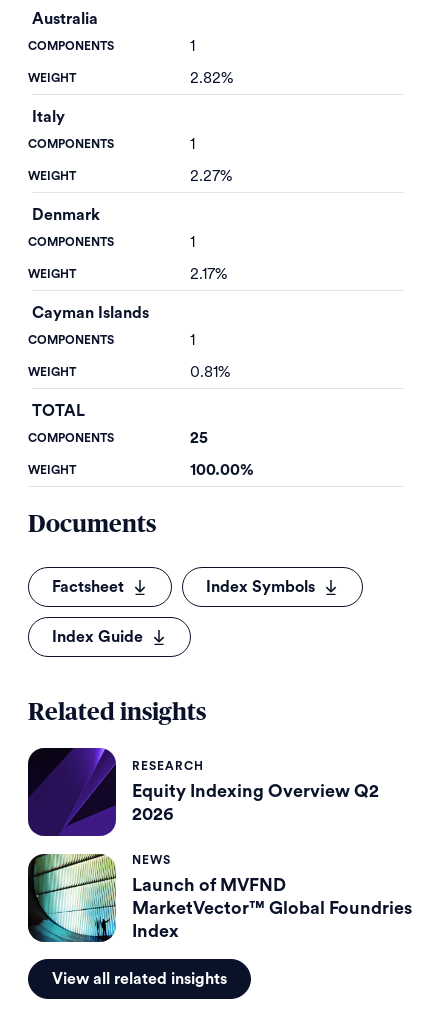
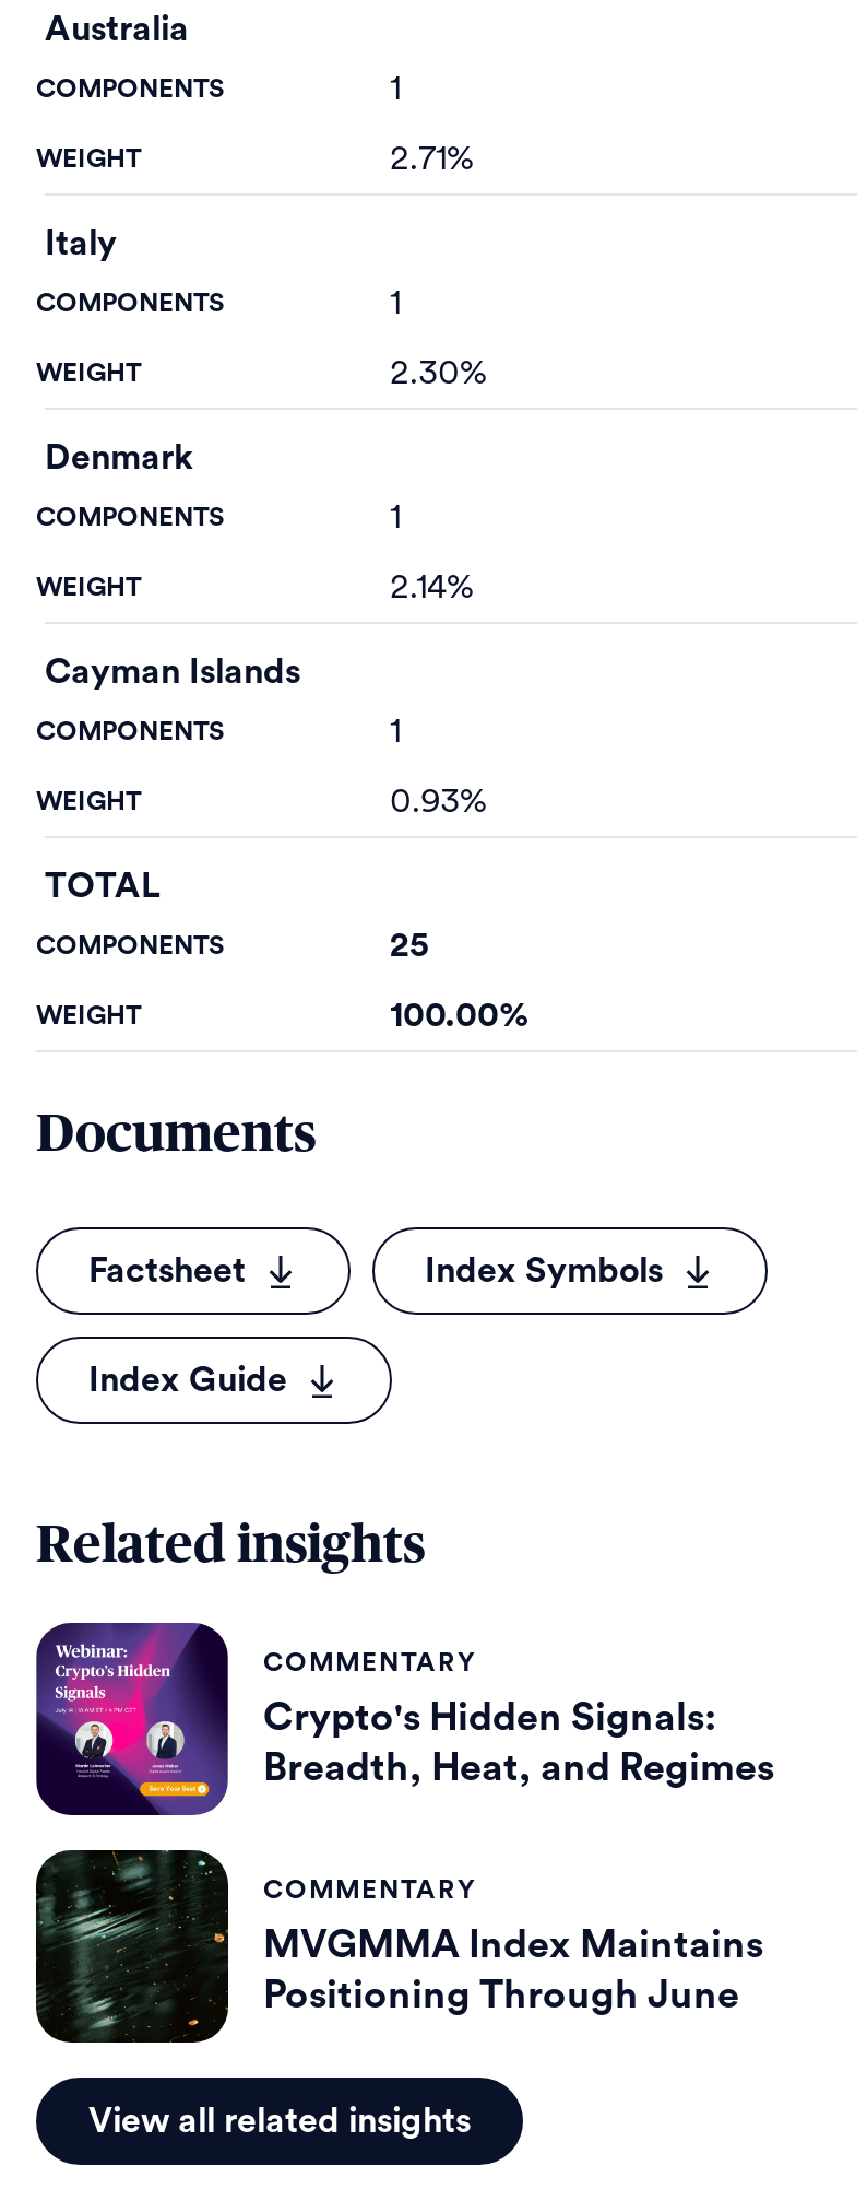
- 2.82%
+ 2.71%

- 2.27%
+ 2.30%

- 2.17%
+ 2.14%

- 0.81%
+ 0.93%

- [image]
- RESEARCH
+ [image]
+ COMMENTARY

- Equity Indexing Overview Q2
- 2026
+ Crypto's Hidden Signals:
+ Breadth, Heat, and Regimes

- [image]
- NEWS
+ [image]
+ COMMENTARY

- Launch of MVFND
- MarketVector™ Global Foundries
- Index
+ MVGMMA Index Maintains
+ Positioning Through June
